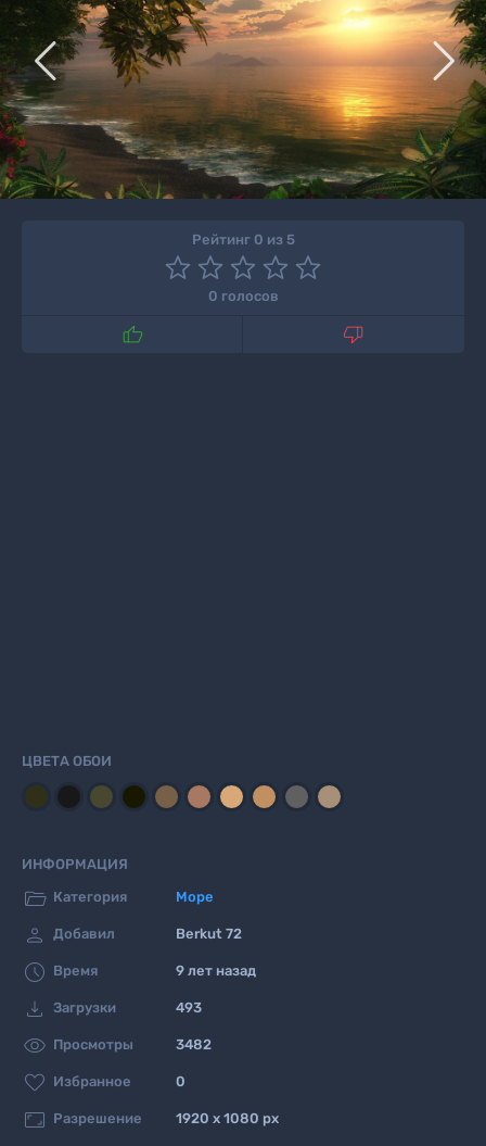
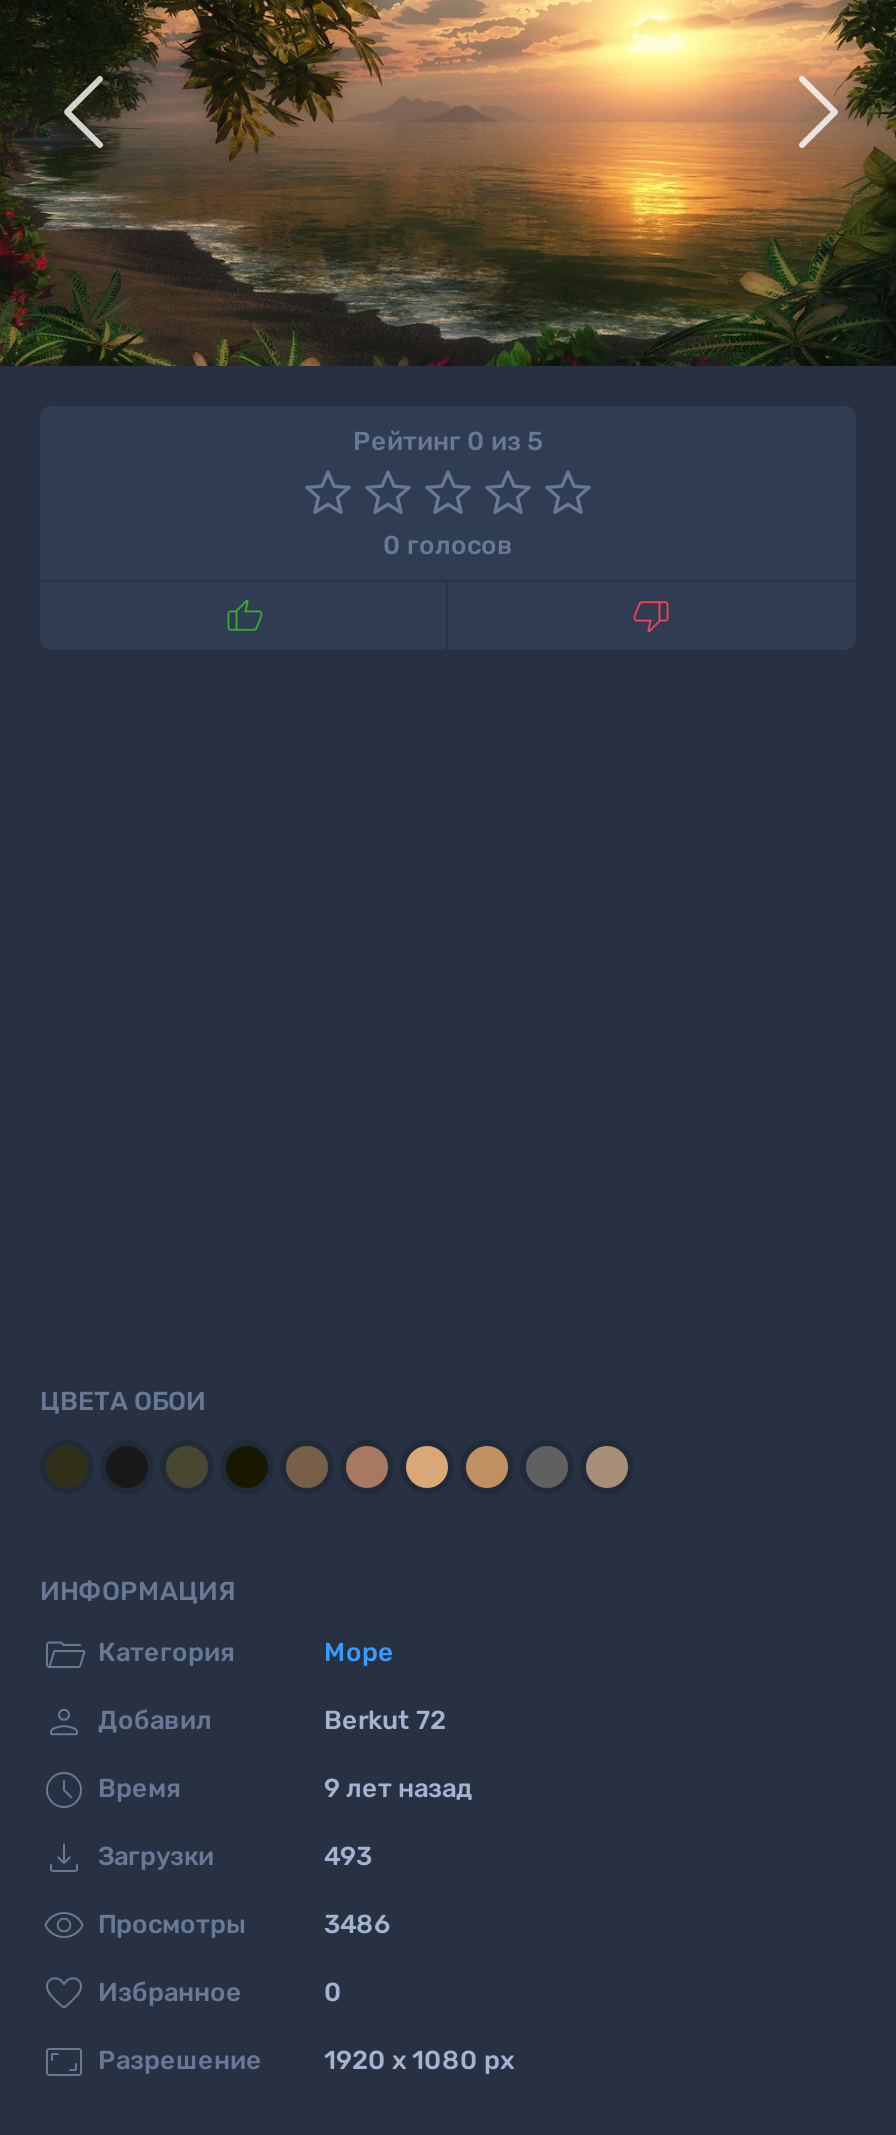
- 3482
+ 3486
